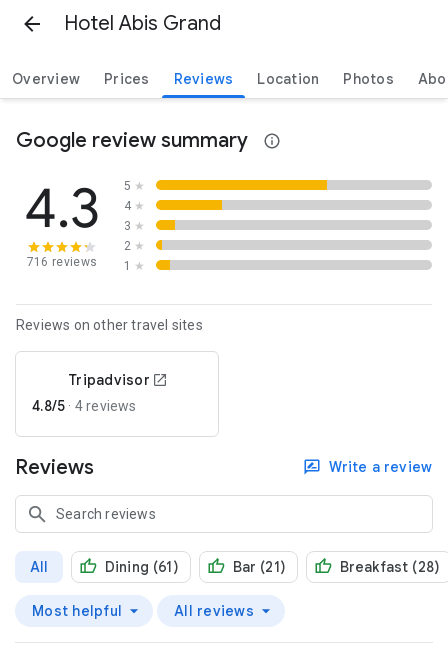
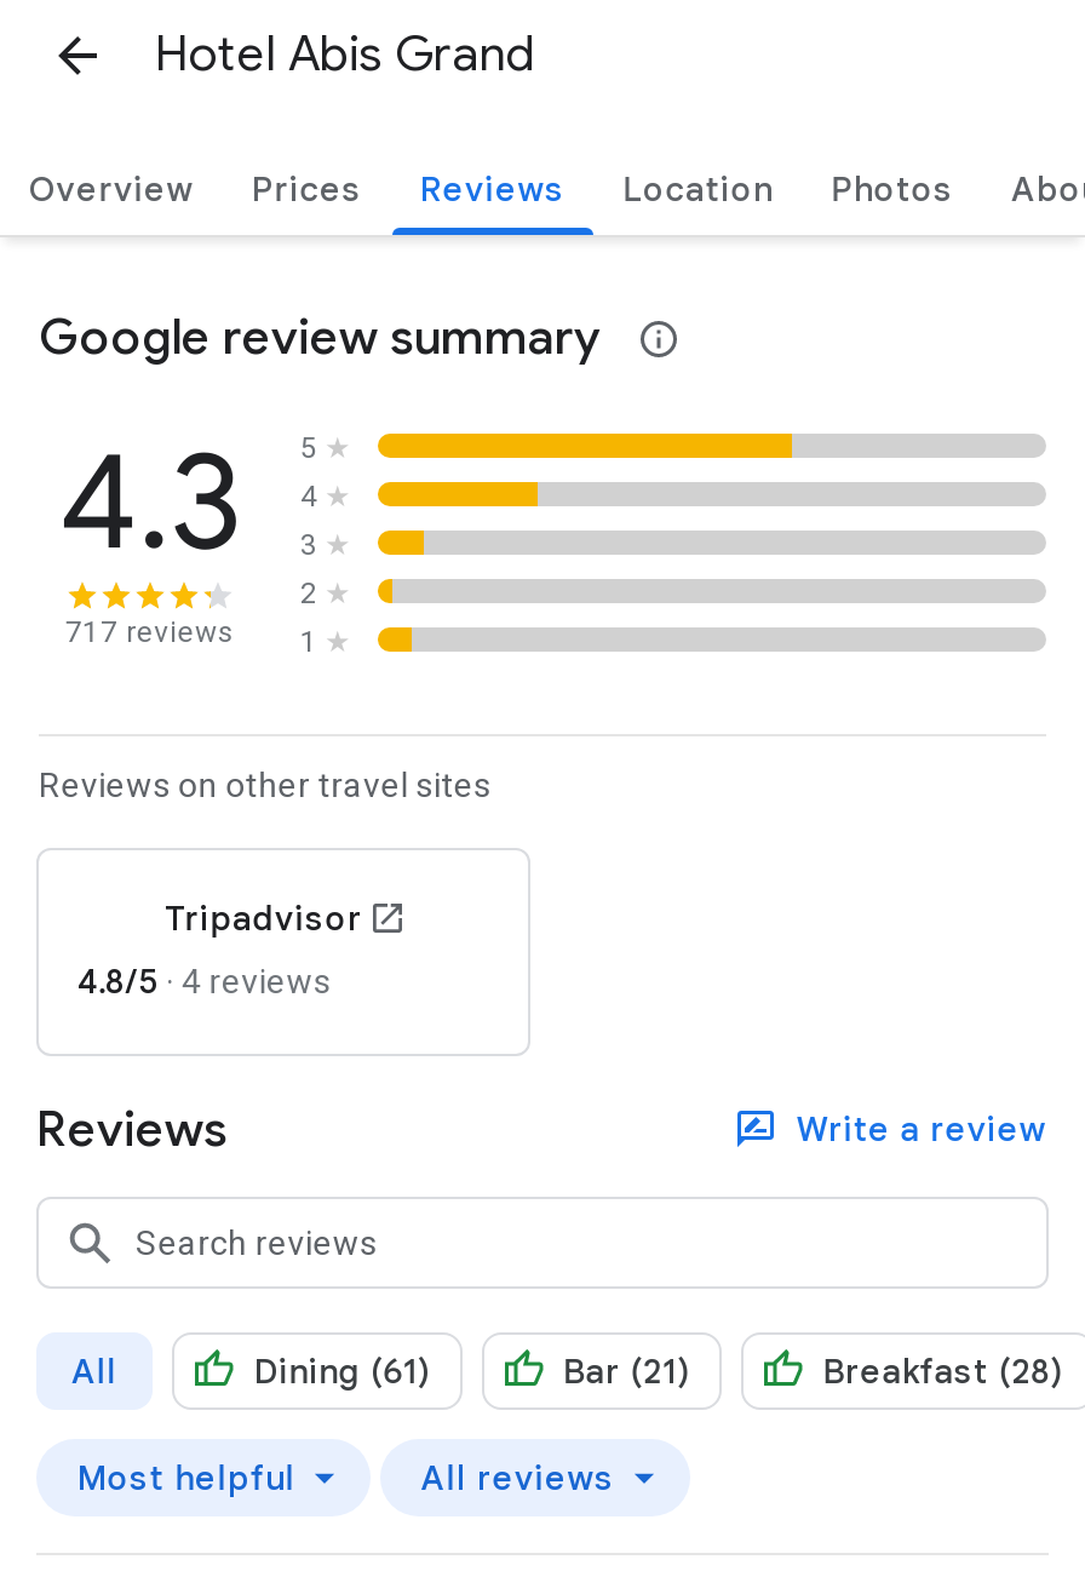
- 716 reviews
+ 717 reviews
